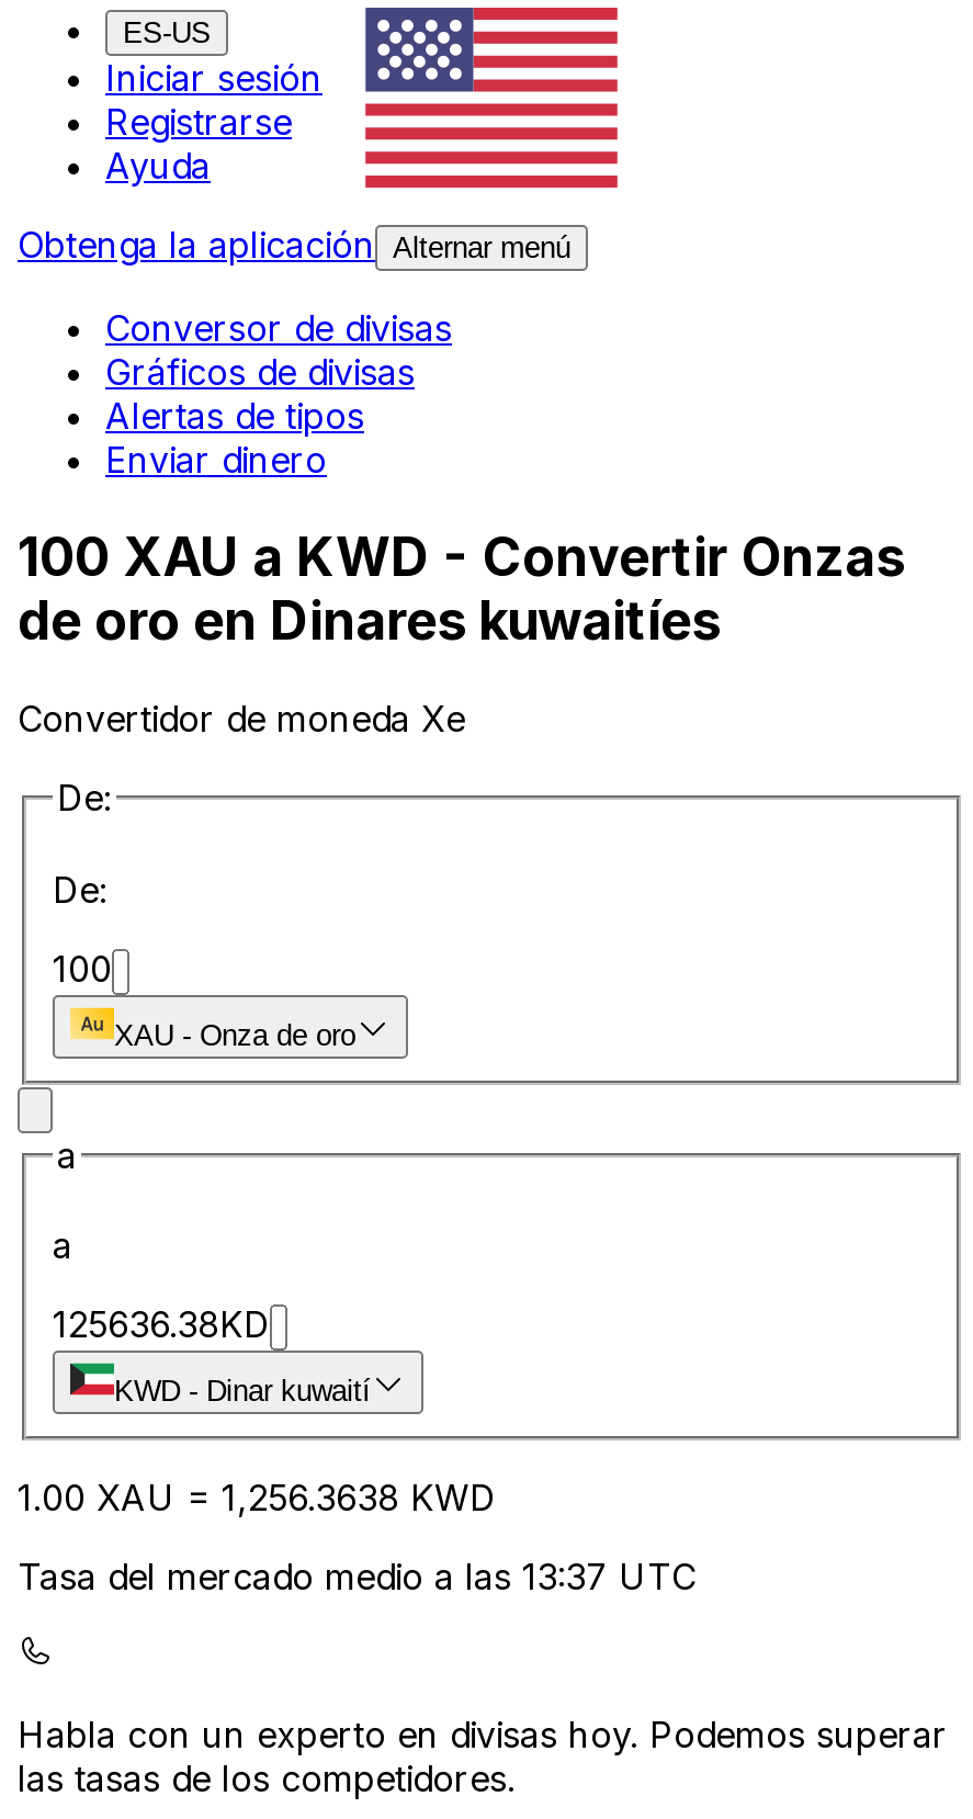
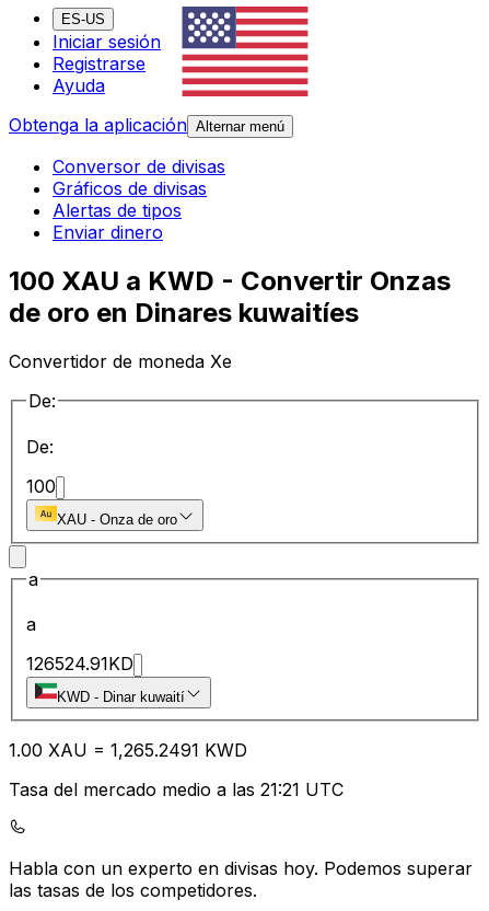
- 125636.38KD
+ 126524.91KD

- 1.00 XAU = 1,256.3638 KWD
+ 1.00 XAU = 1,265.2491 KWD

- Tasa del mercado medio a las 13:37 UTC
+ Tasa del mercado medio a las 21:21 UTC
